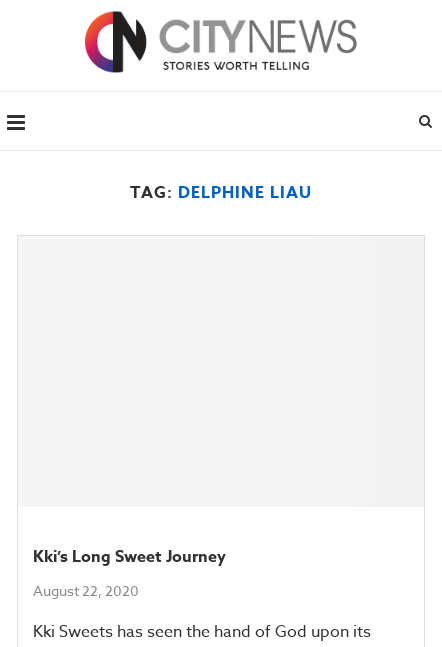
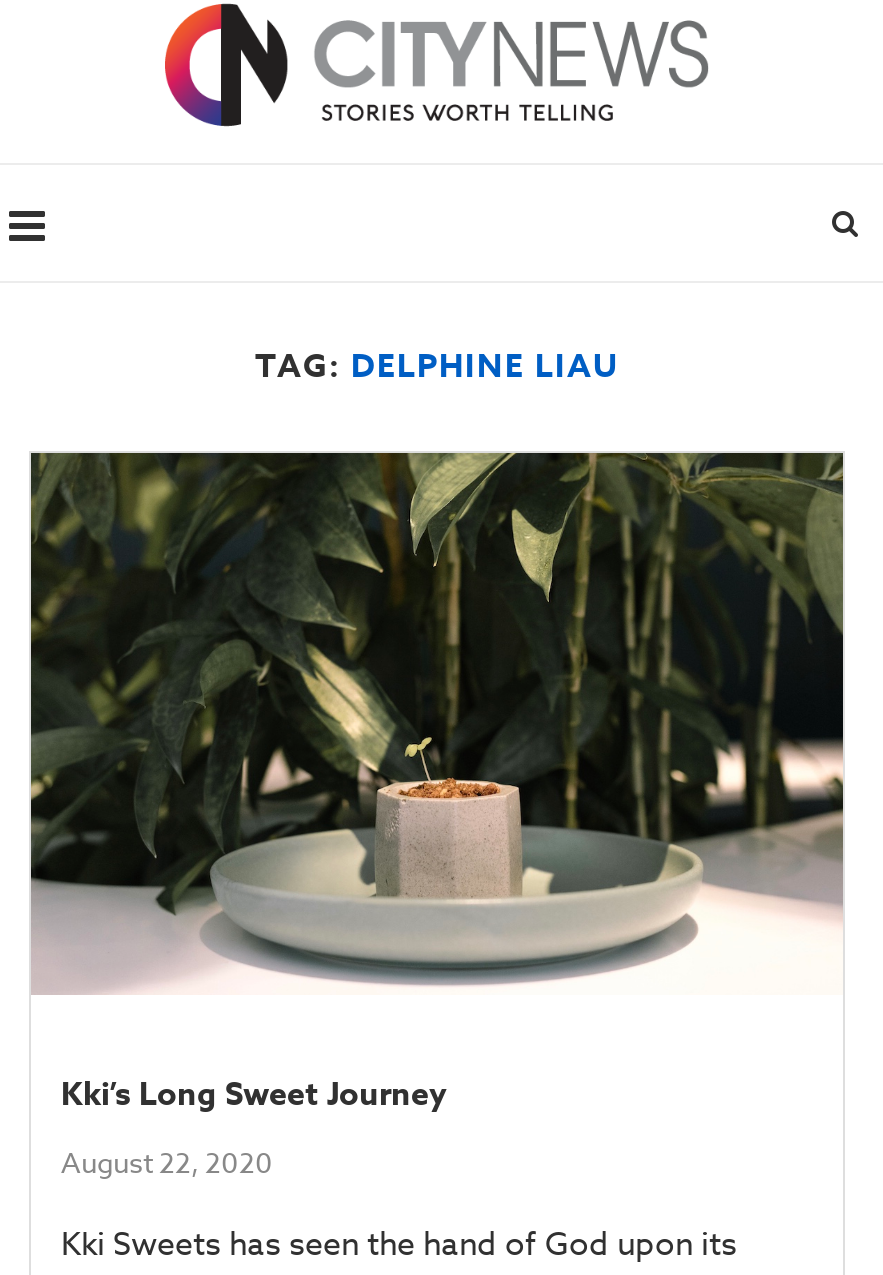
+ [image]
